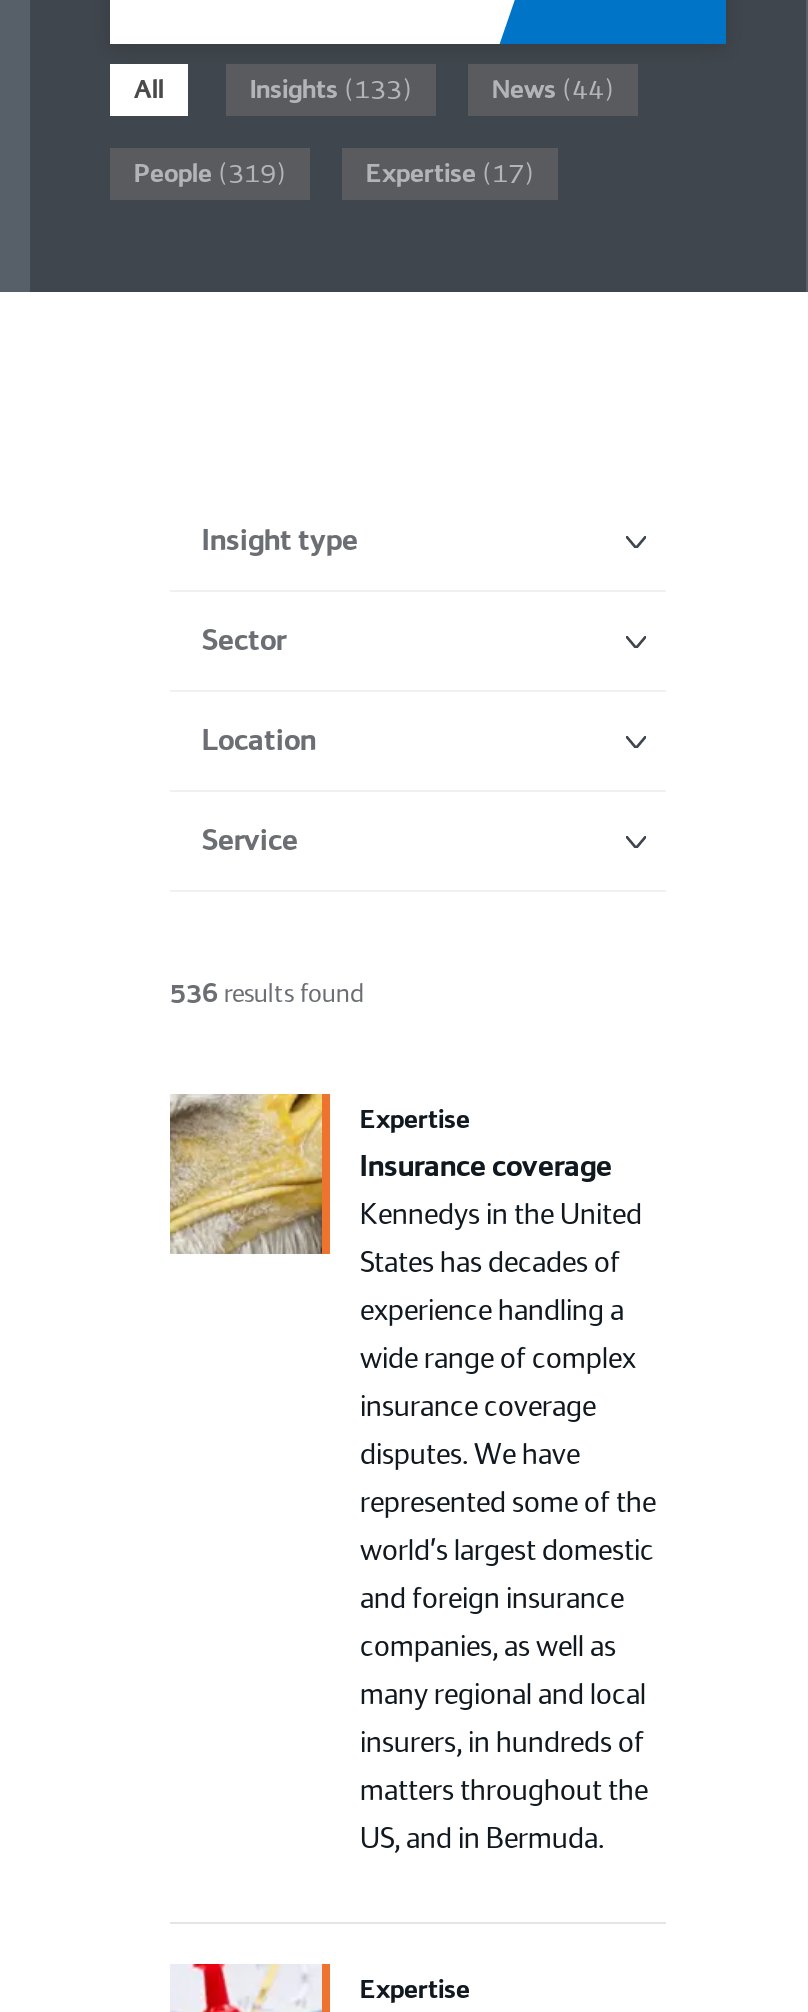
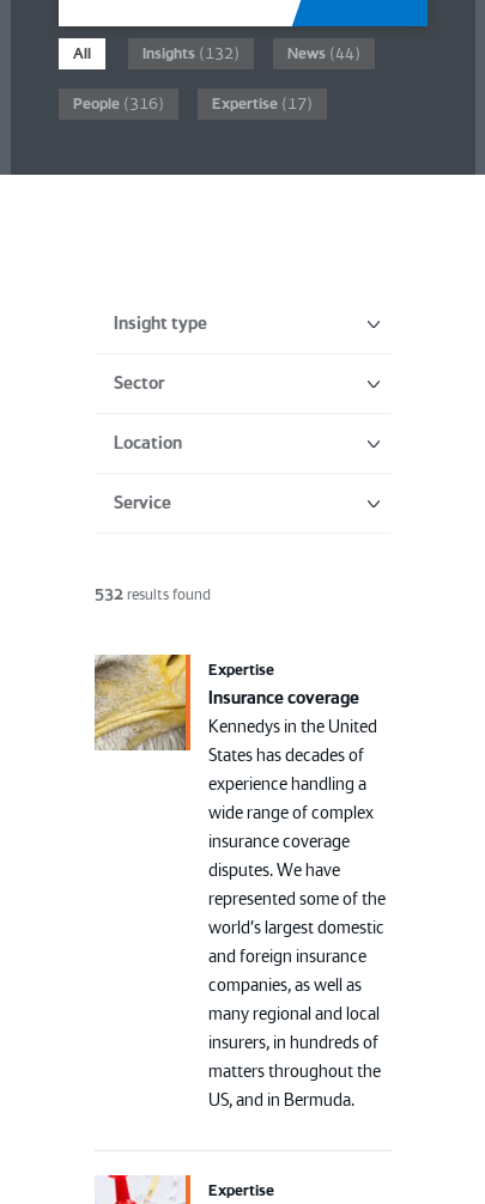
- Insights (133)
+ Insights (132)

- People (319)
+ People (316)

- 536 results found
+ 532 results found
